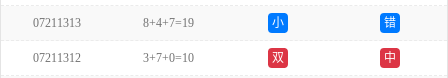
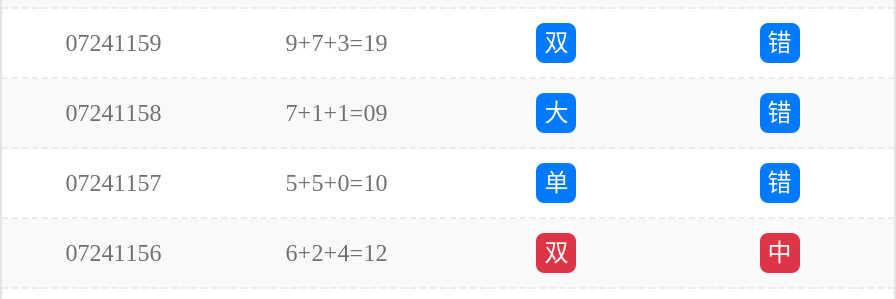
- 07211313
- 8+4+7=19
- 小
+ 07241159
+ 9+7+3=19
+ 双

- 07211312
- 3+7+0=10
+ 07241158
+ 7+1+1=09
+ 大
+ 错
+ 07241157
+ 5+5+0=10
+ 单
+ 错
+ 07241156
+ 6+2+4=12
